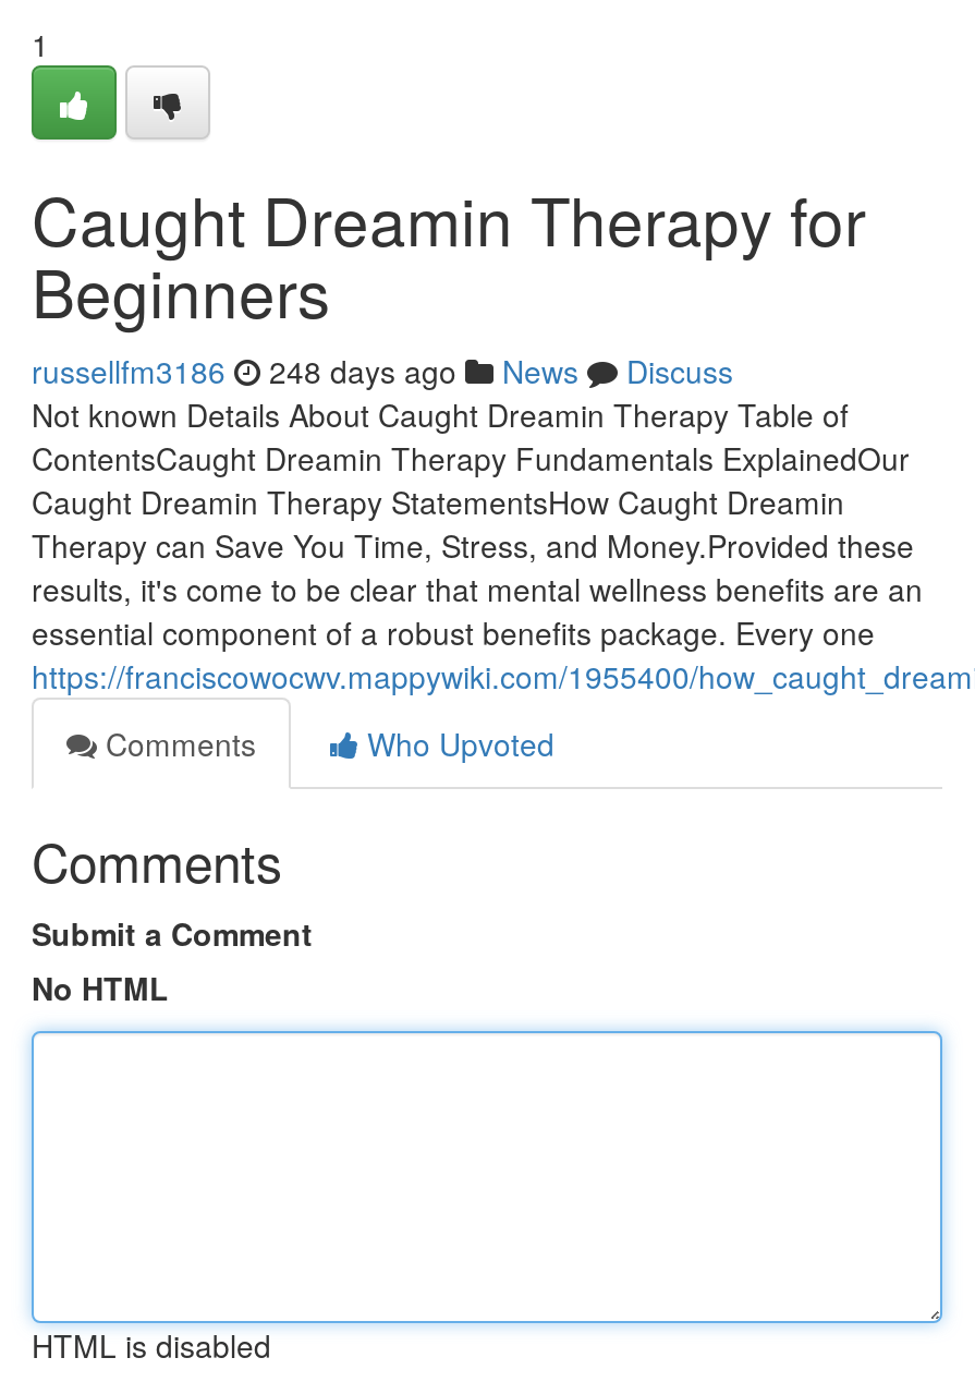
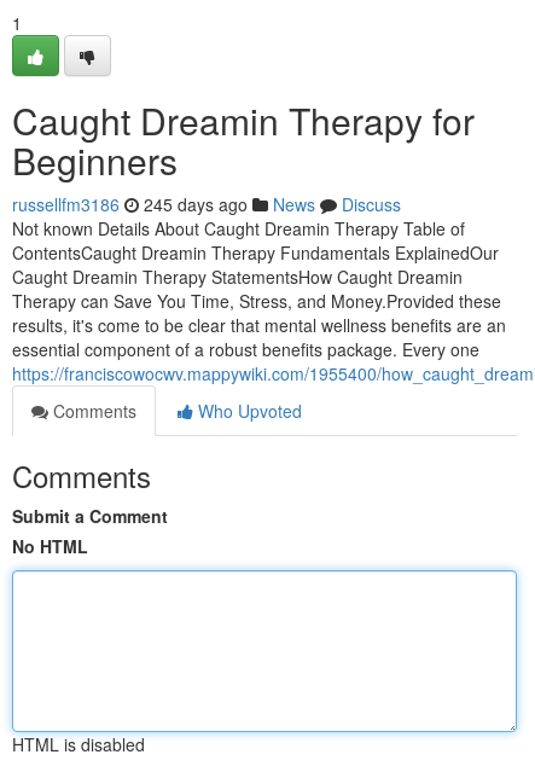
- russellfm3186 248 days ago News Discuss
+ russellfm3186 245 days ago News Discuss
